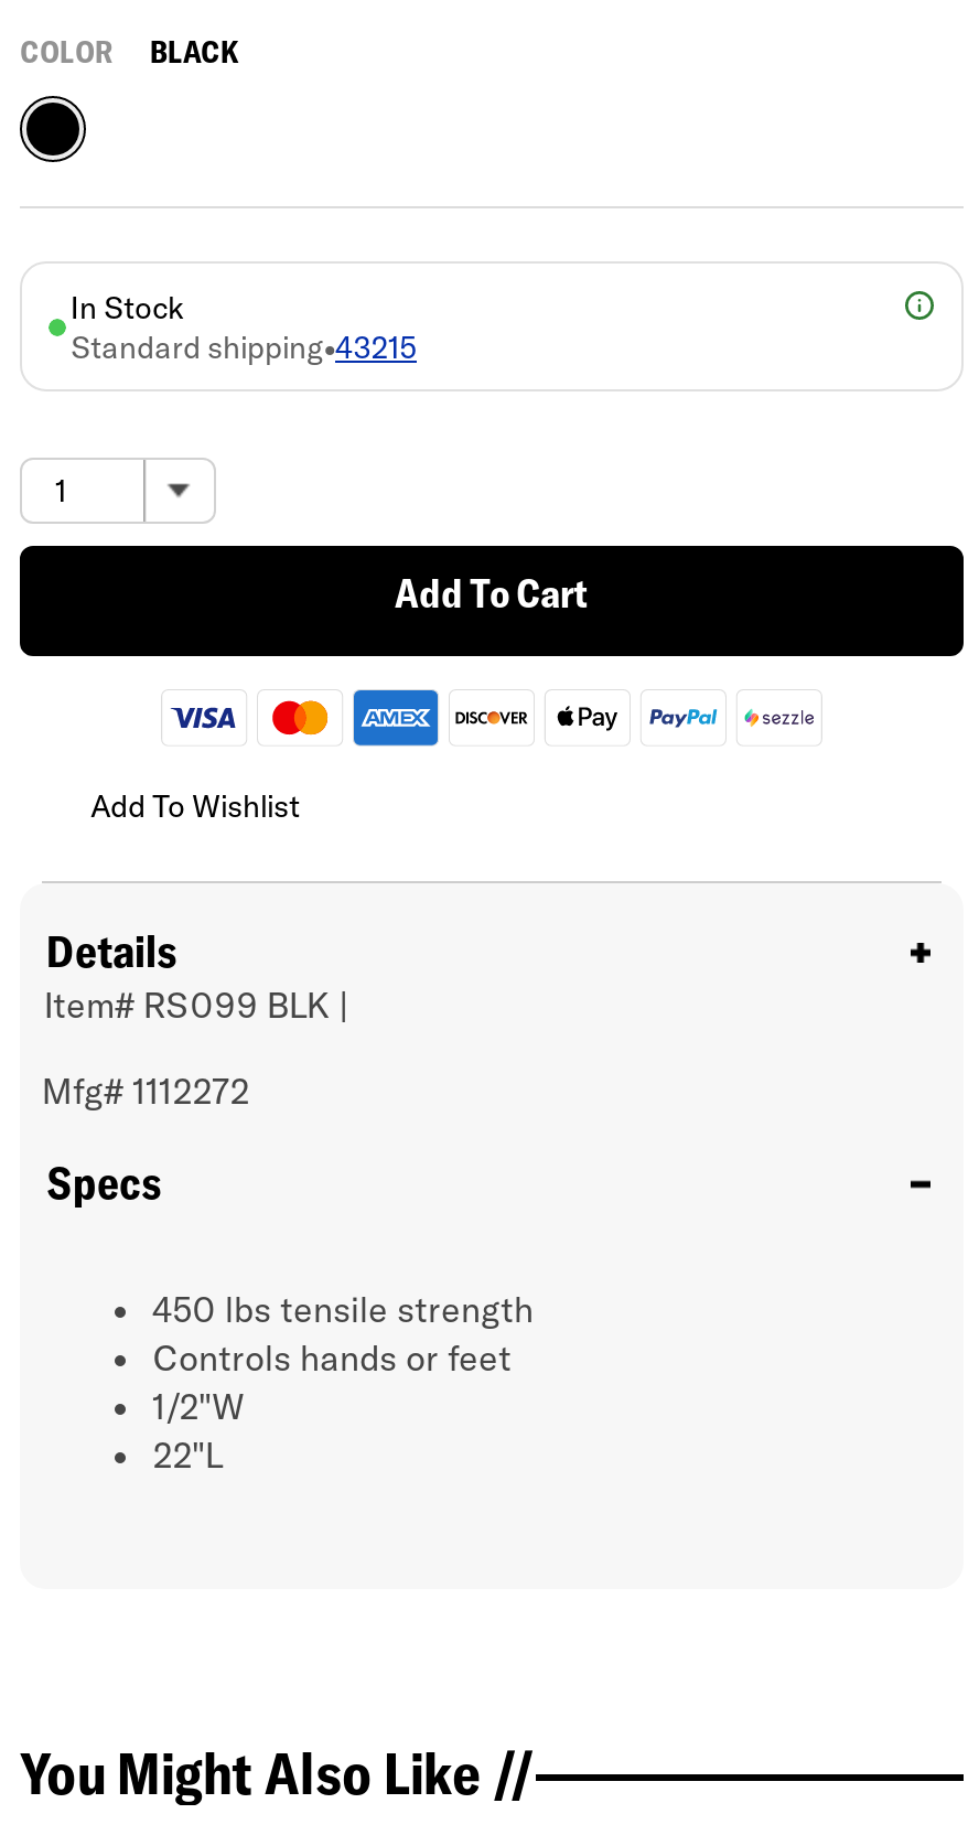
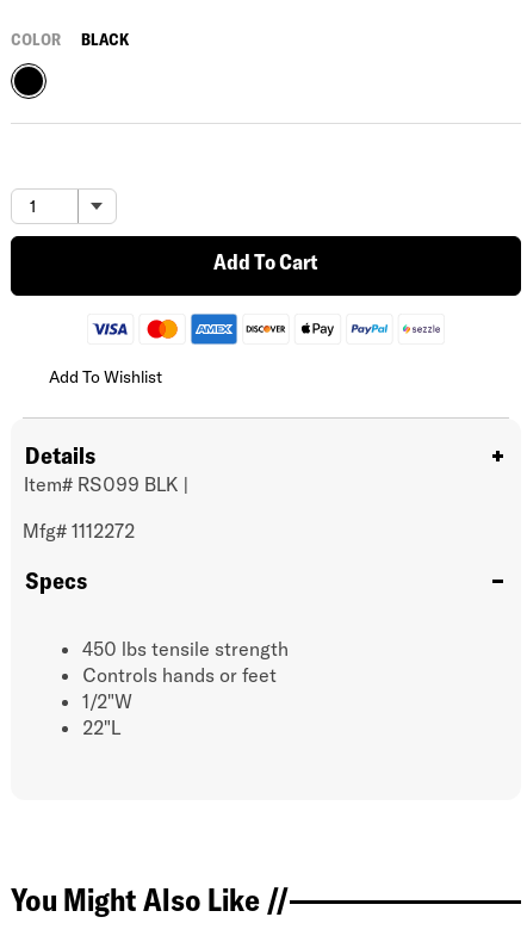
- In Stock
- Standard shipping•43215
